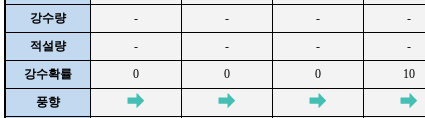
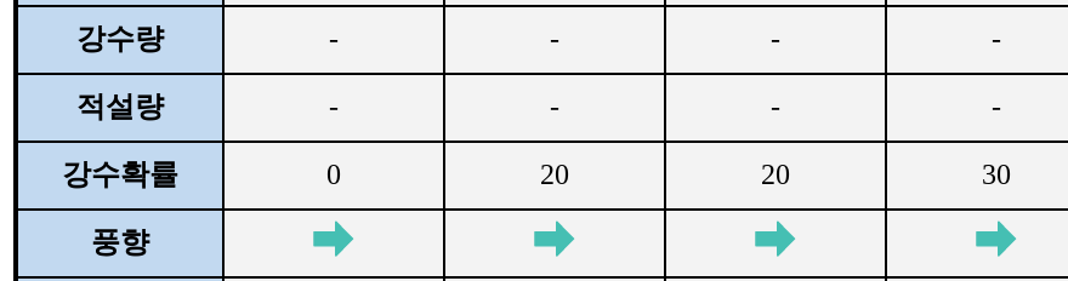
- 0
+ 20

- 0
+ 20

- 10
+ 30
